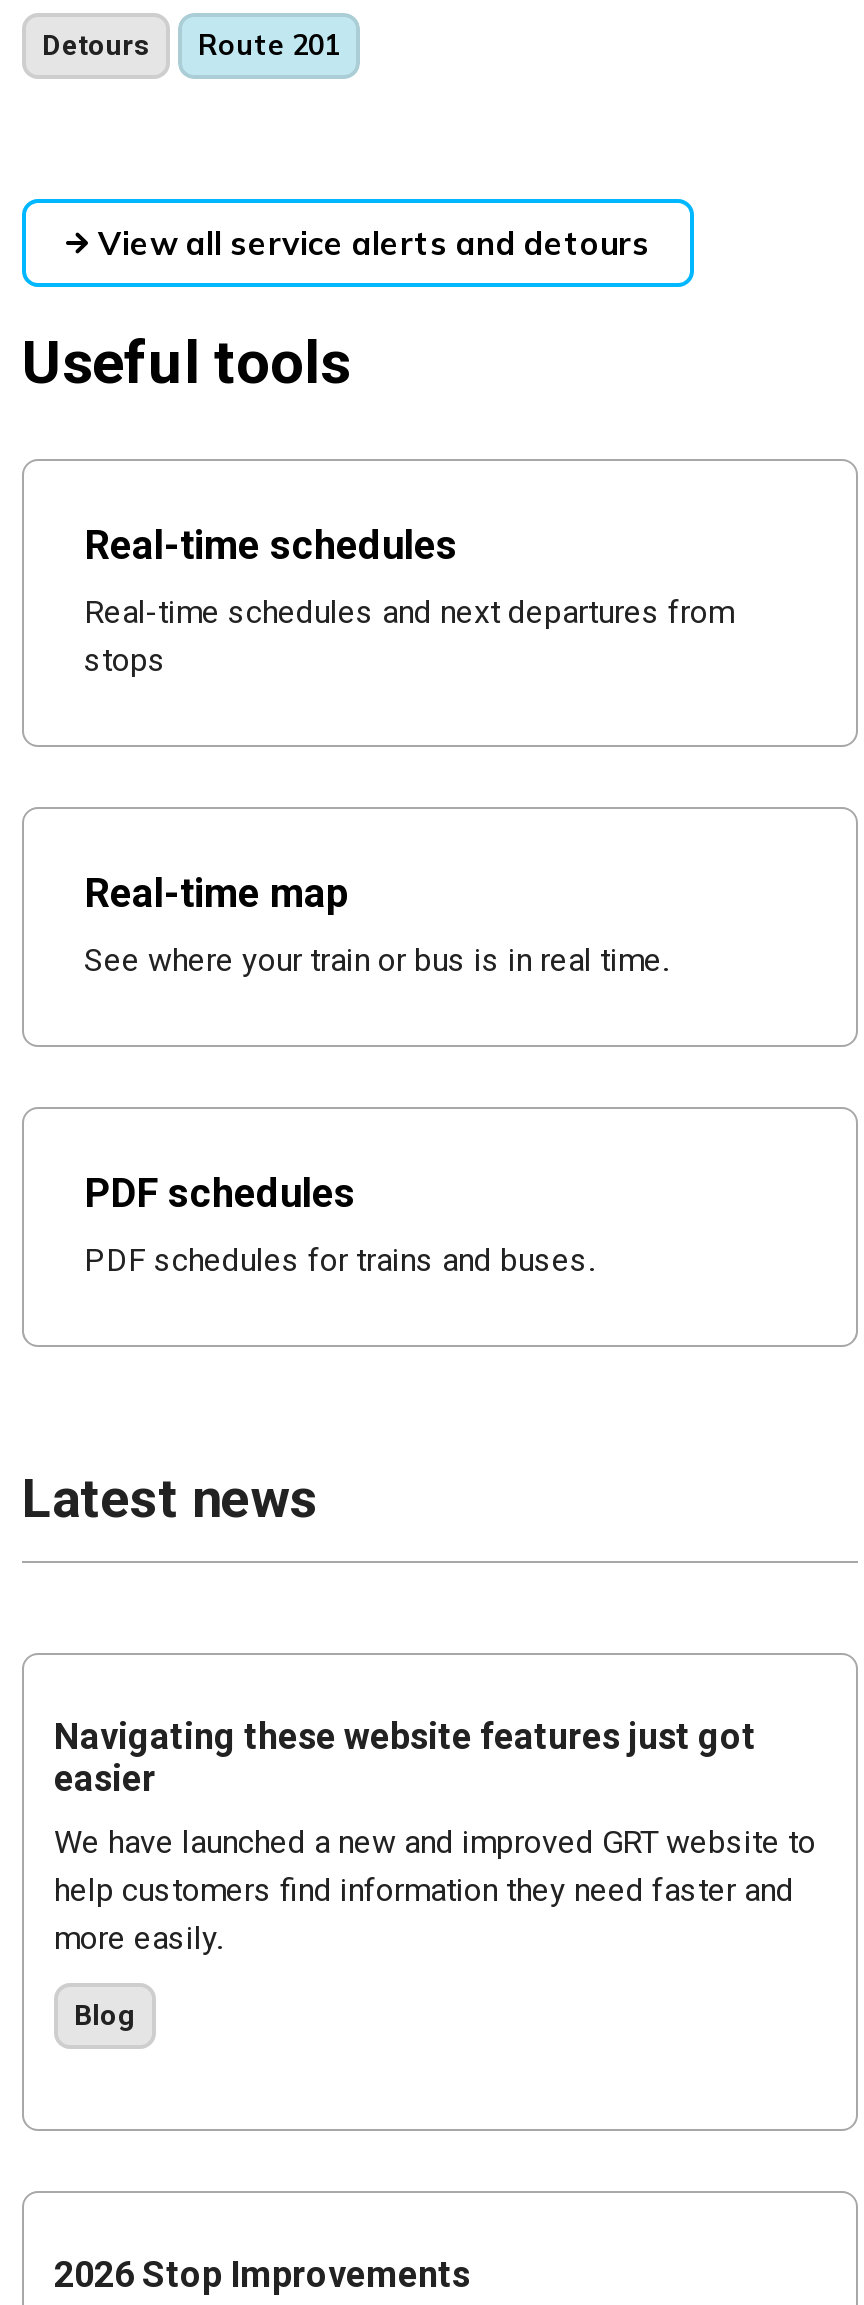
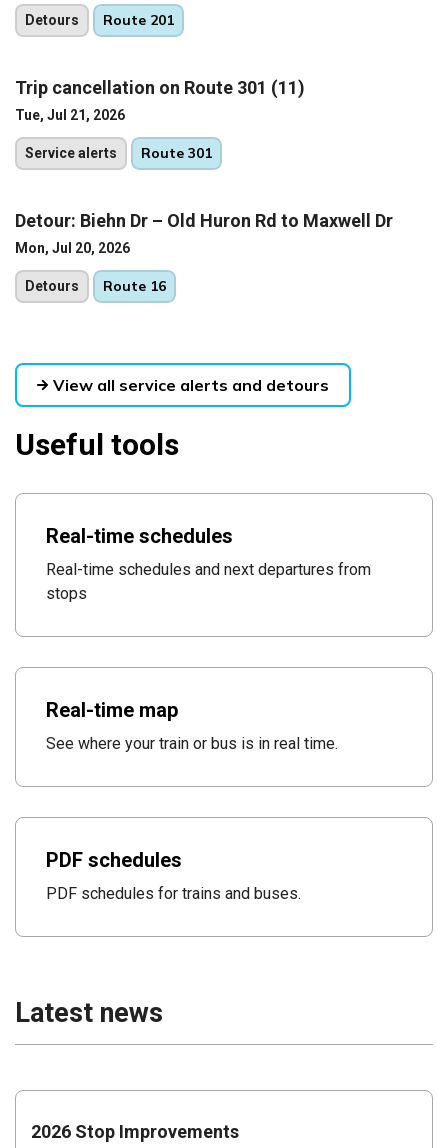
+ Trip cancellation on Route 301 (11)
+ Tue, Jul 21, 2026
+ Service alerts
+ Route 301
+ Detour: Biehn Dr – Old Huron Rd to Maxwell Dr
+ Mon, Jul 20, 2026
+ Detours
+ Route 16

moved down: View all service alerts and detours | Useful tools | Real-time schedules | ... | PDF schedules for trains and buses. | Latest news

- Navigating these website features just got
- easier
- We have launched a new and improved GRT website to
- help customers find information they need faster and
- more easily.
- Blog
